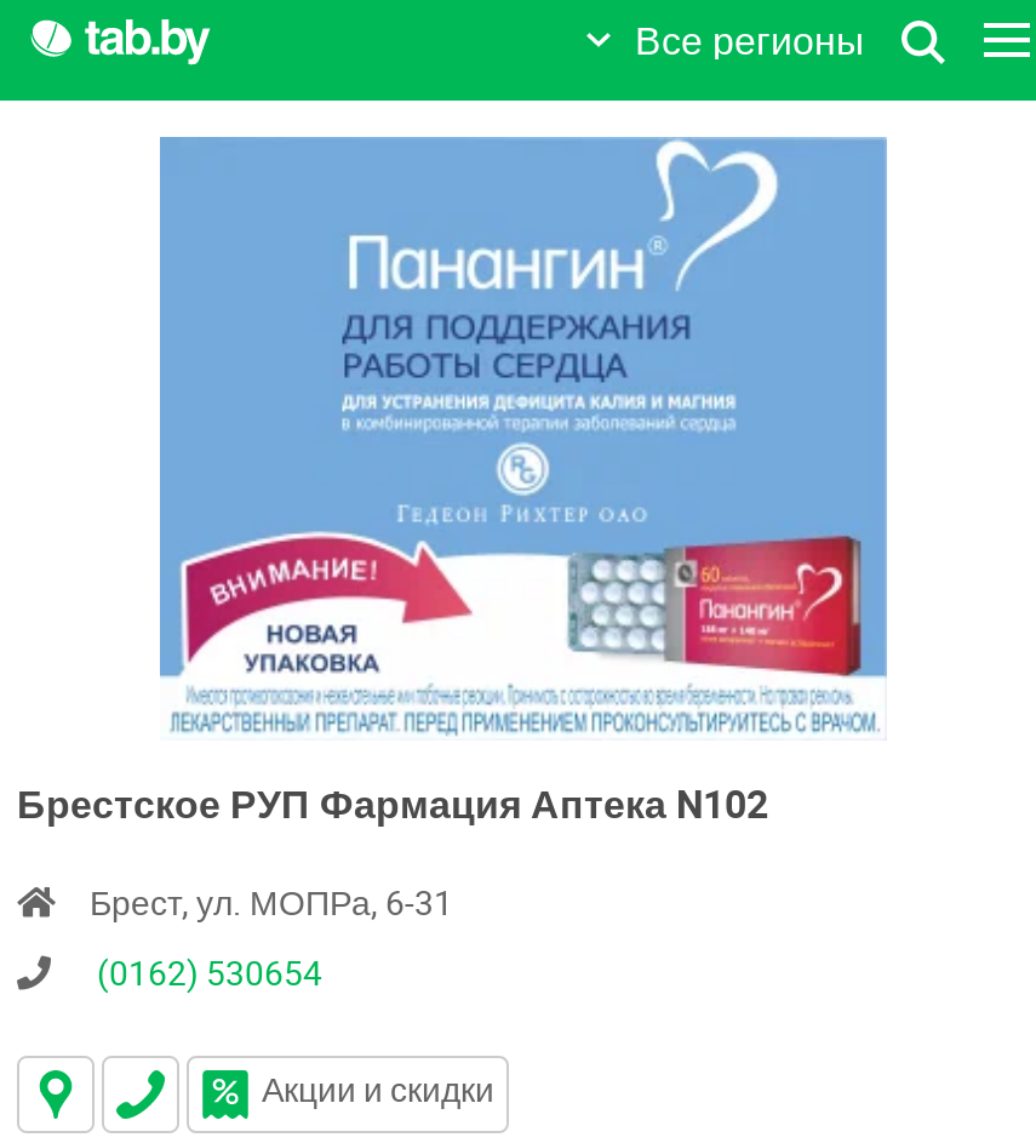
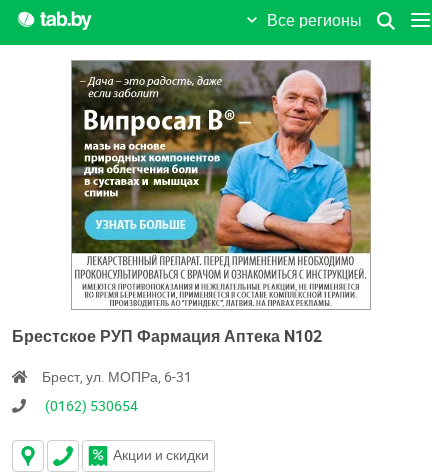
- [image]
+ [image]
